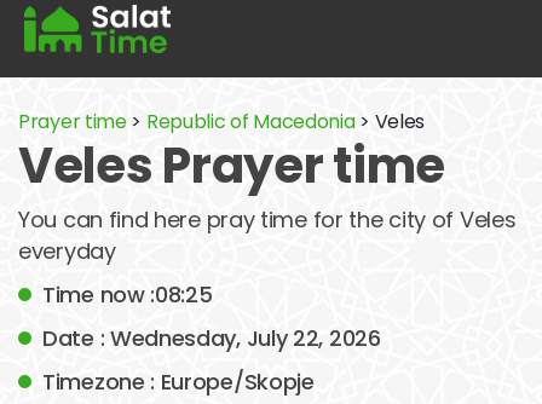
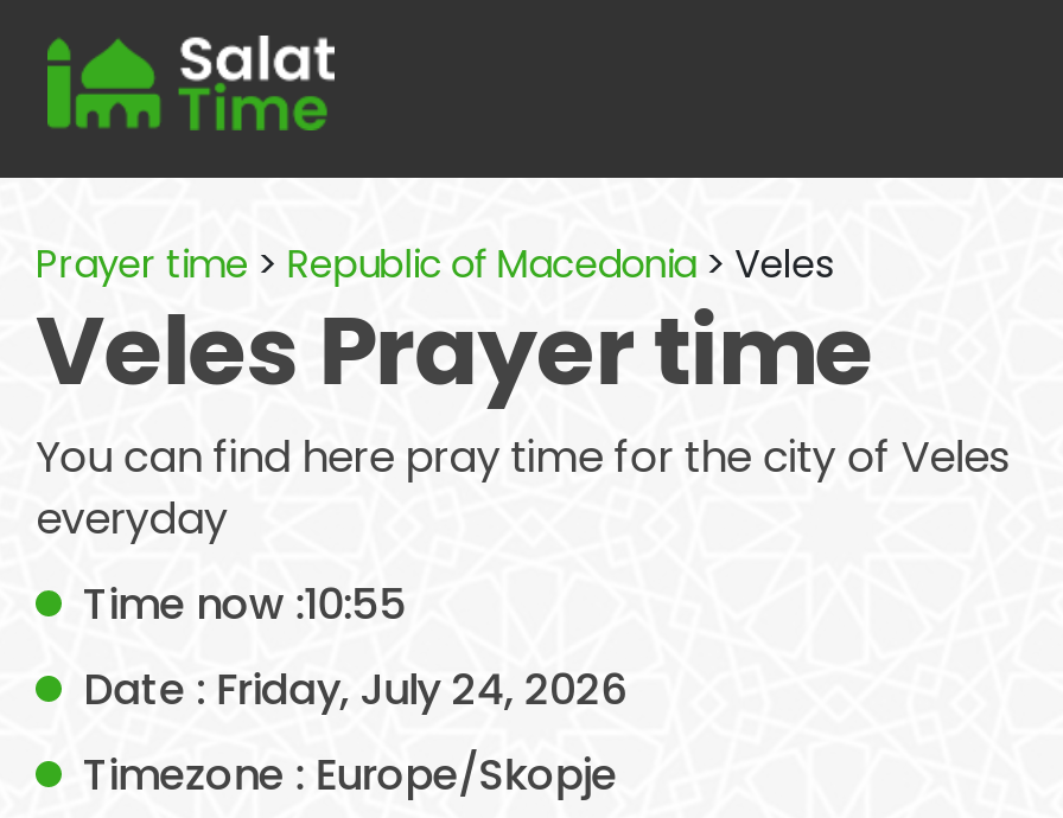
- Time now :08:25
+ Time now :10:55

- Date : Wednesday, July 22, 2026
+ Date : Friday, July 24, 2026
